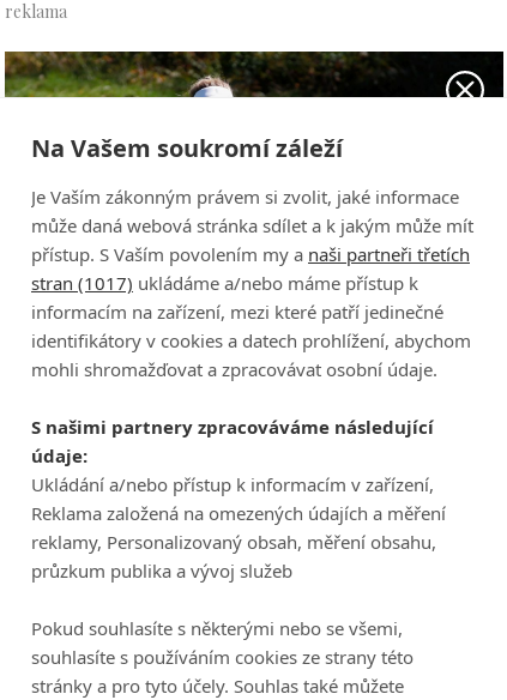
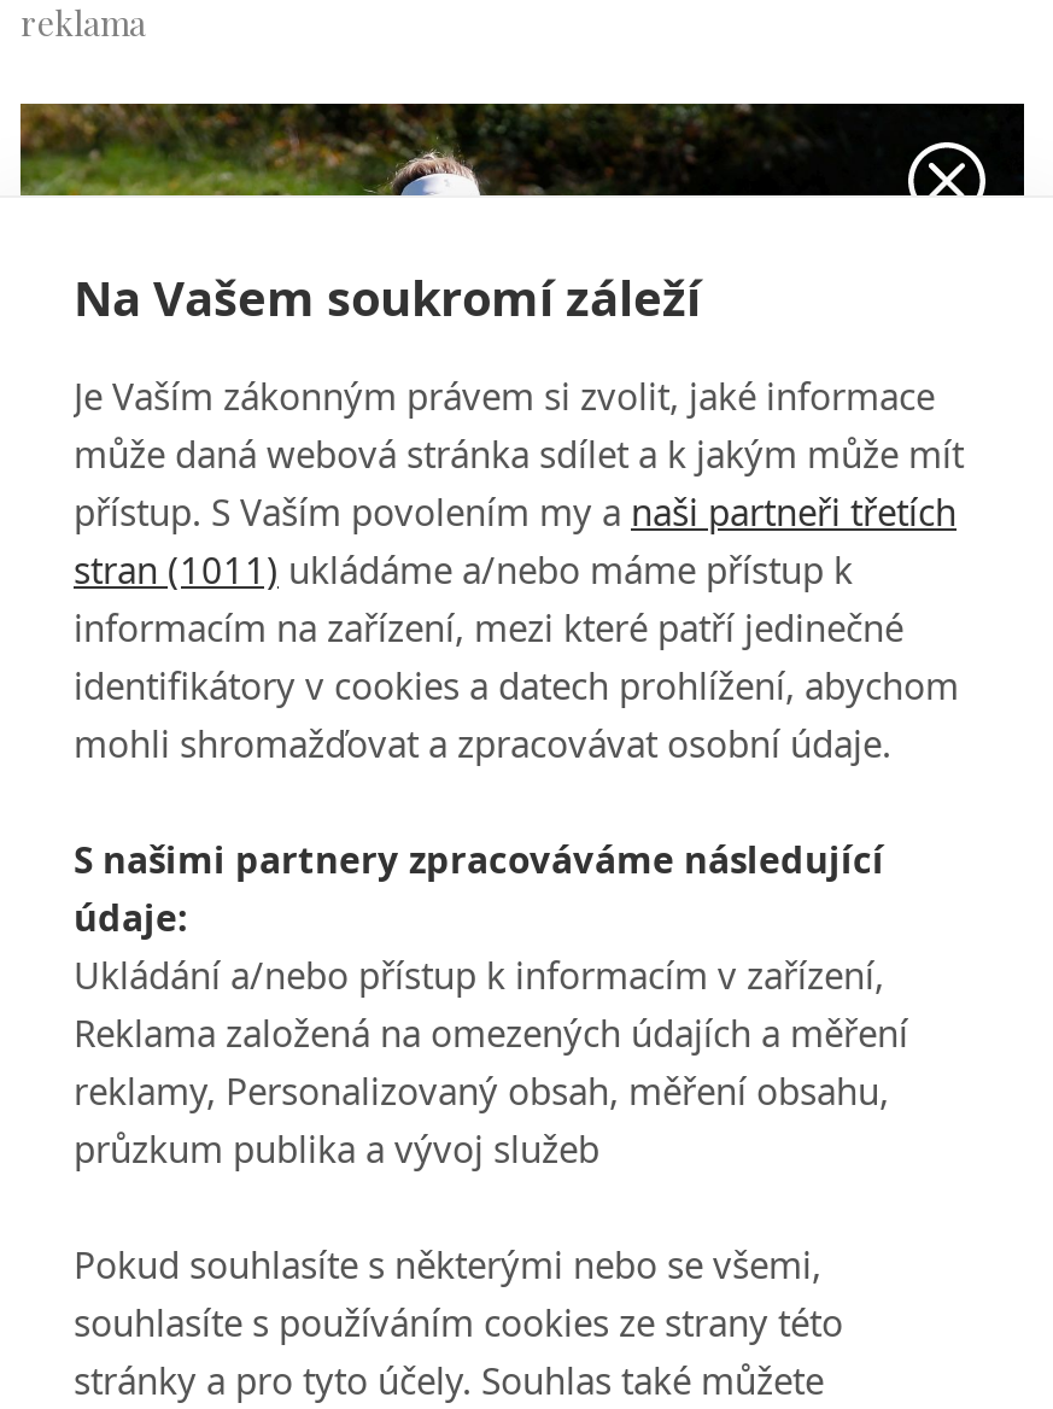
- stran (1017) ukládáme a/nebo máme přístup k
+ stran (1011) ukládáme a/nebo máme přístup k
